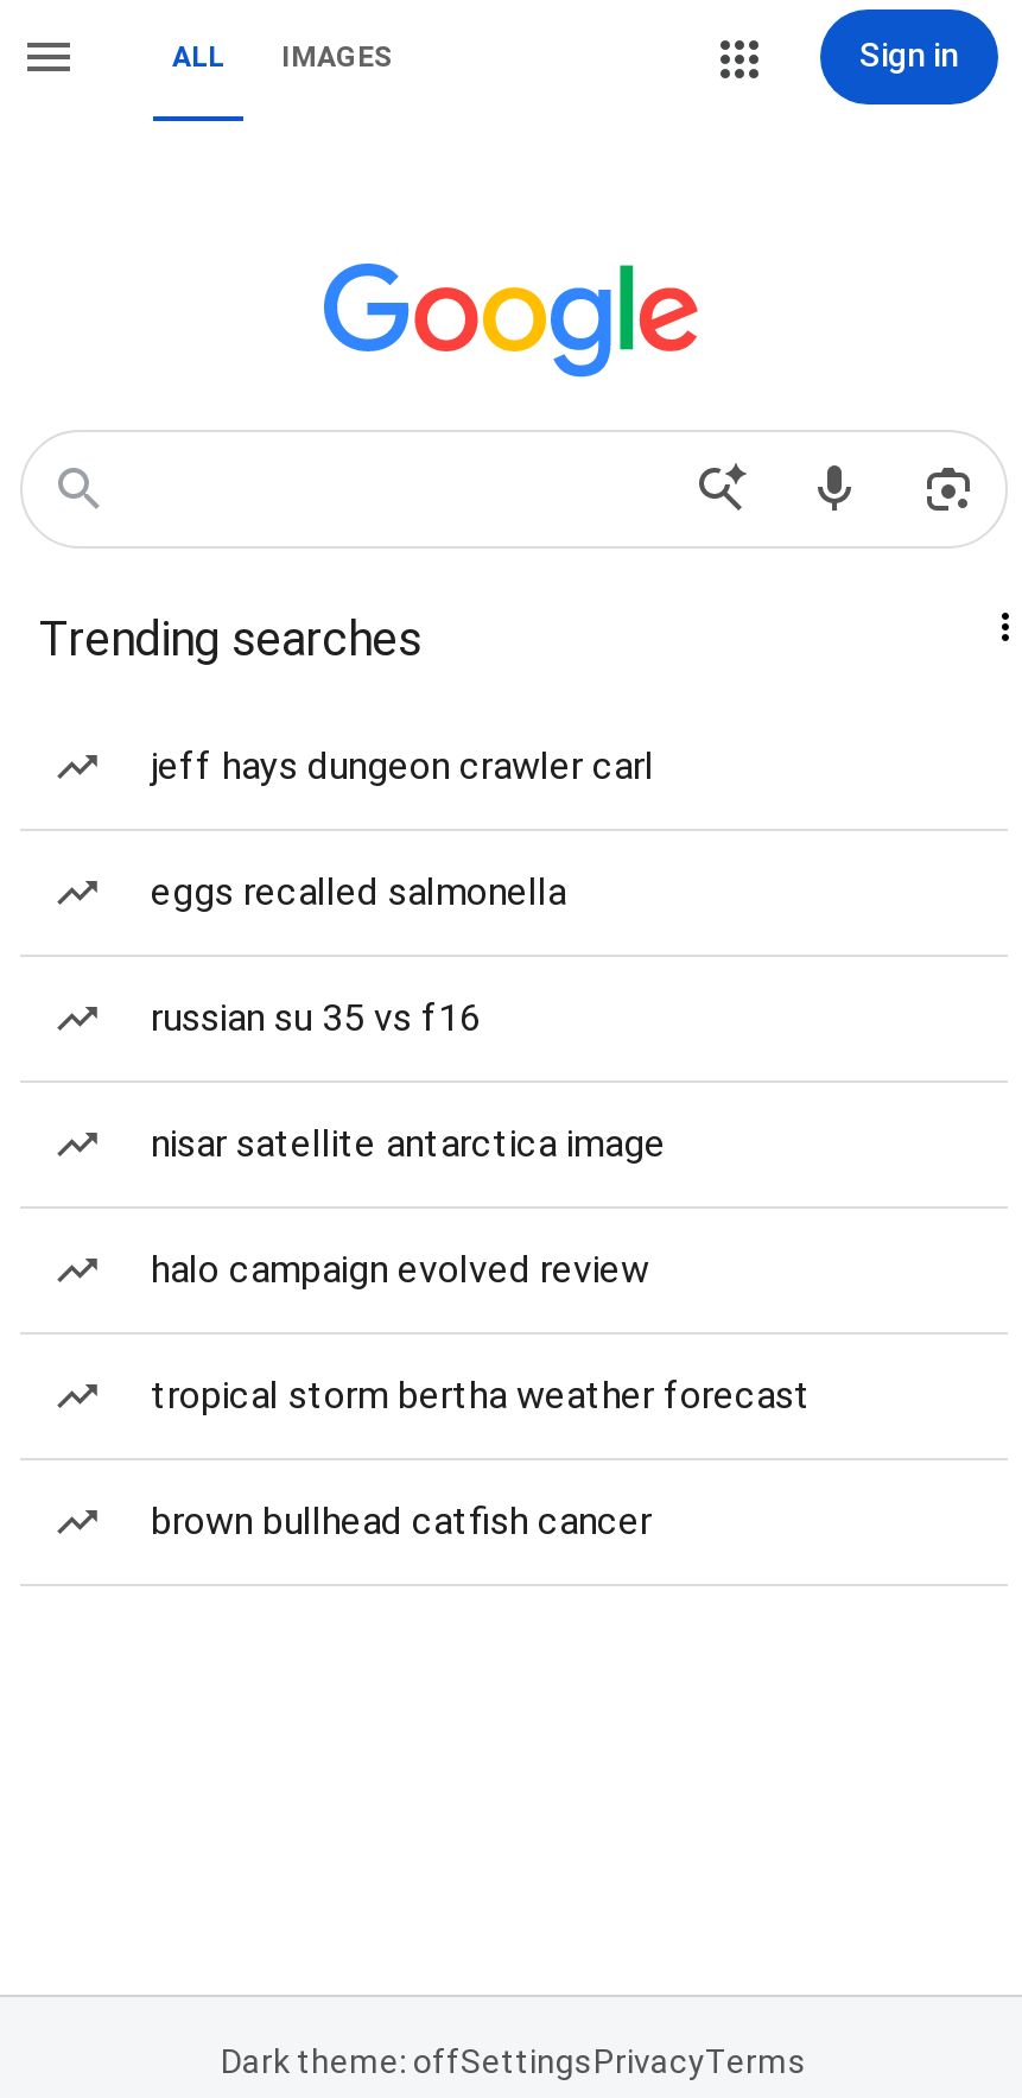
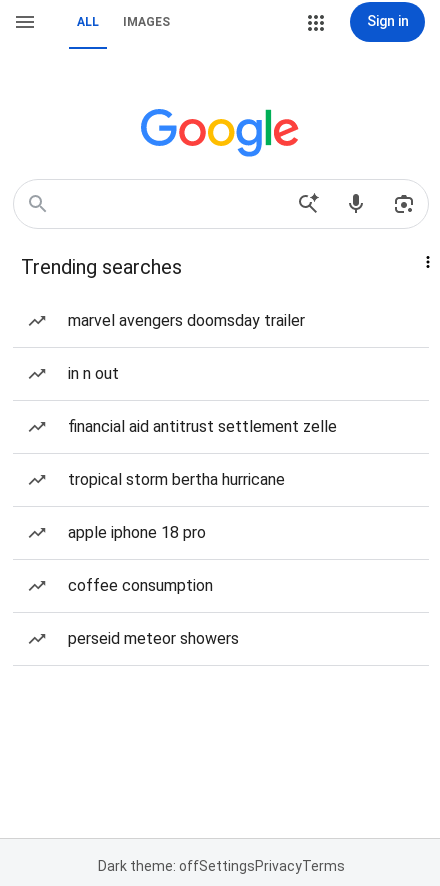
- jeff hays dungeon crawler carl
+ marvel avengers doomsday trailer

- eggs recalled salmonella
+ in n out

- russian su 35 vs f16
+ financial aid antitrust settlement zelle

- nisar satellite antarctica image
+ tropical storm bertha hurricane

- halo campaign evolved review
+ apple iphone 18 pro

- tropical storm bertha weather forecast
+ coffee consumption

- brown bullhead catfish cancer
+ perseid meteor showers
